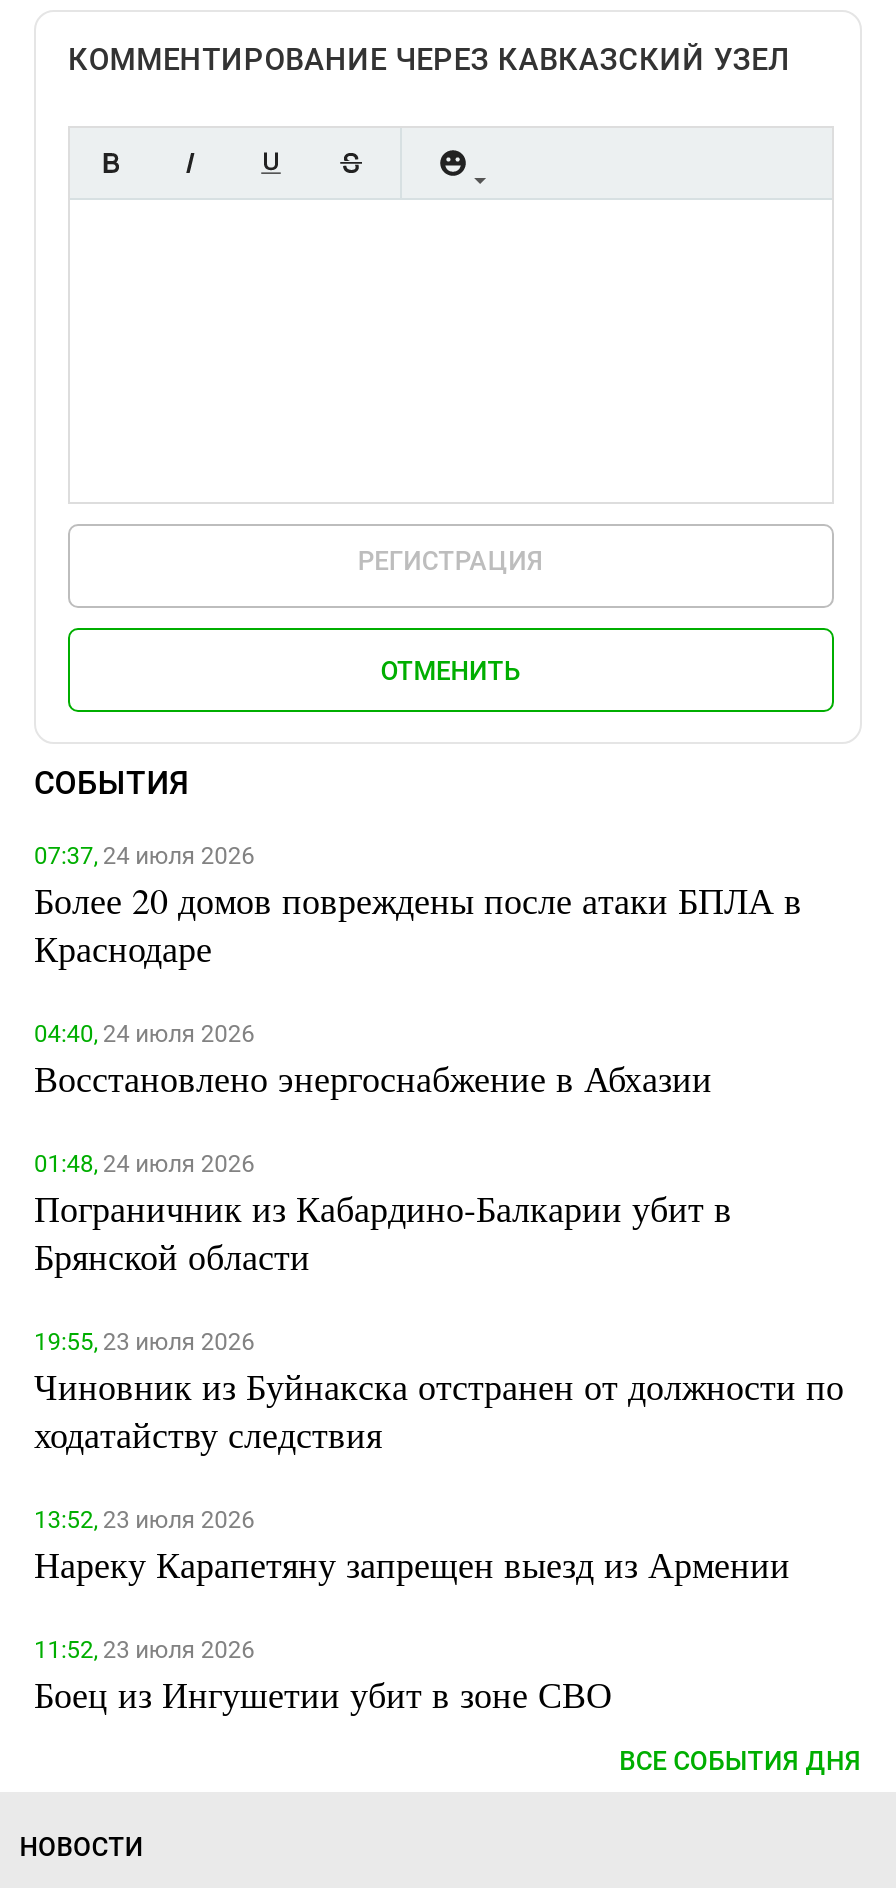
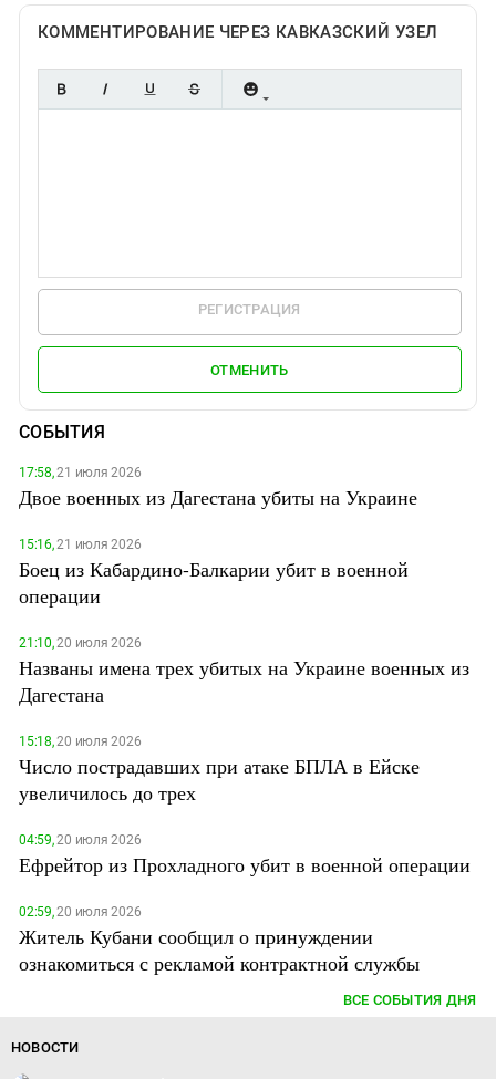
- 07:37, 24 июля 2026
- Более 20 домов повреждены после атаки БПЛА в
- Краснодаре
+ 17:58, 21 июля 2026
+ Двое военных из Дагестана убиты на Украине

- 04:40, 24 июля 2026
- Восстановлено энергоснабжение в Абхазии
+ 15:16, 21 июля 2026
+ Боец из Кабардино-Балкарии убит в военной
+ операции

- 01:48, 24 июля 2026
- Пограничник из Кабардино-Балкарии убит в
- Брянской области
+ 21:10, 20 июля 2026
+ Названы имена трех убитых на Украине военных из
+ Дагестана

- 19:55, 23 июля 2026
- Чиновник из Буйнакска отстранен от должности по
- ходатайству следствия
+ 15:18, 20 июля 2026
+ Число пострадавших при атаке БПЛА в Ейске
+ увеличилось до трех

- 13:52, 23 июля 2026
- Нареку Карапетяну запрещен выезд из Армении
+ 04:59, 20 июля 2026
+ Ефрейтор из Прохладного убит в военной операции

- 11:52, 23 июля 2026
- Боец из Ингушетии убит в зоне СВО
+ 02:59, 20 июля 2026
+ Житель Кубани сообщил о принуждении
+ ознакомиться с рекламой контрактной службы
